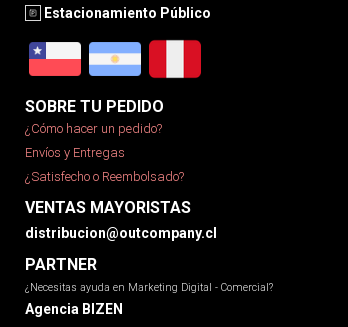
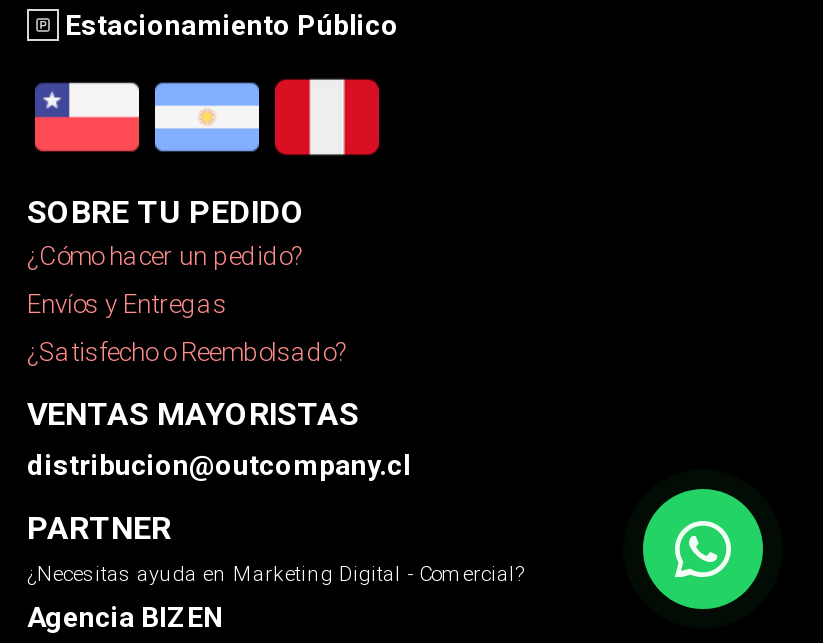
+ [image]
